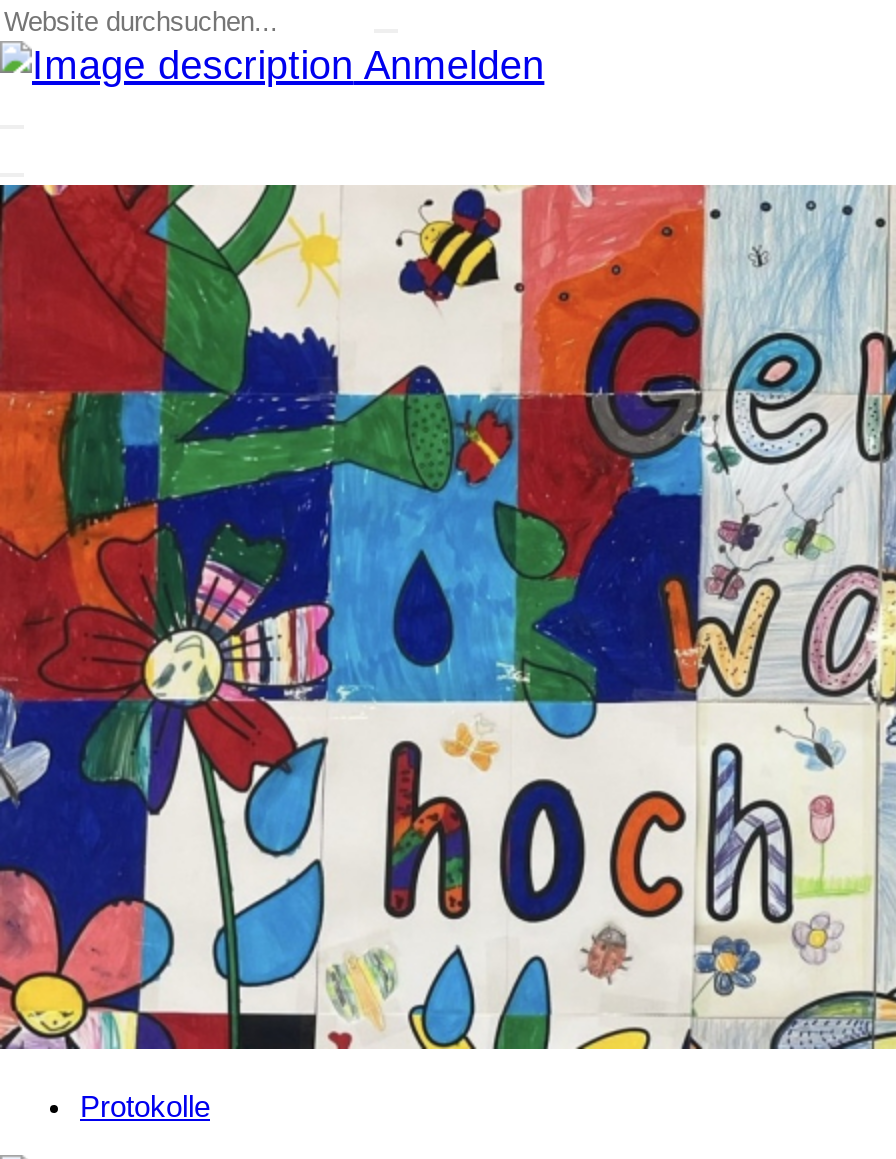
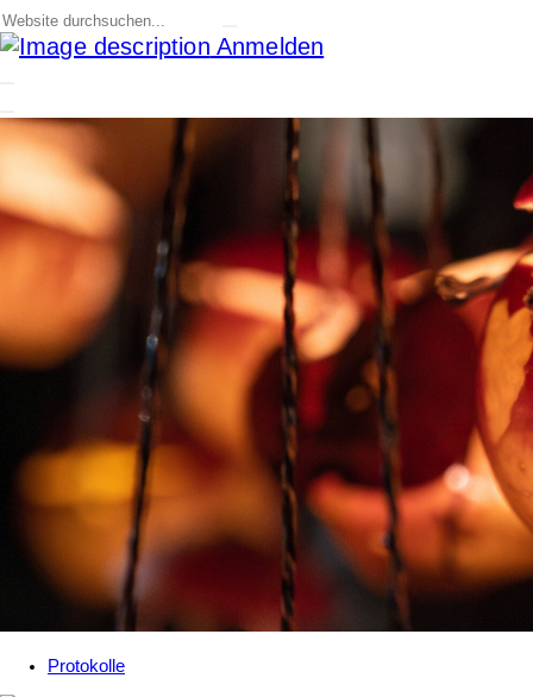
- [image]
+ [image]
